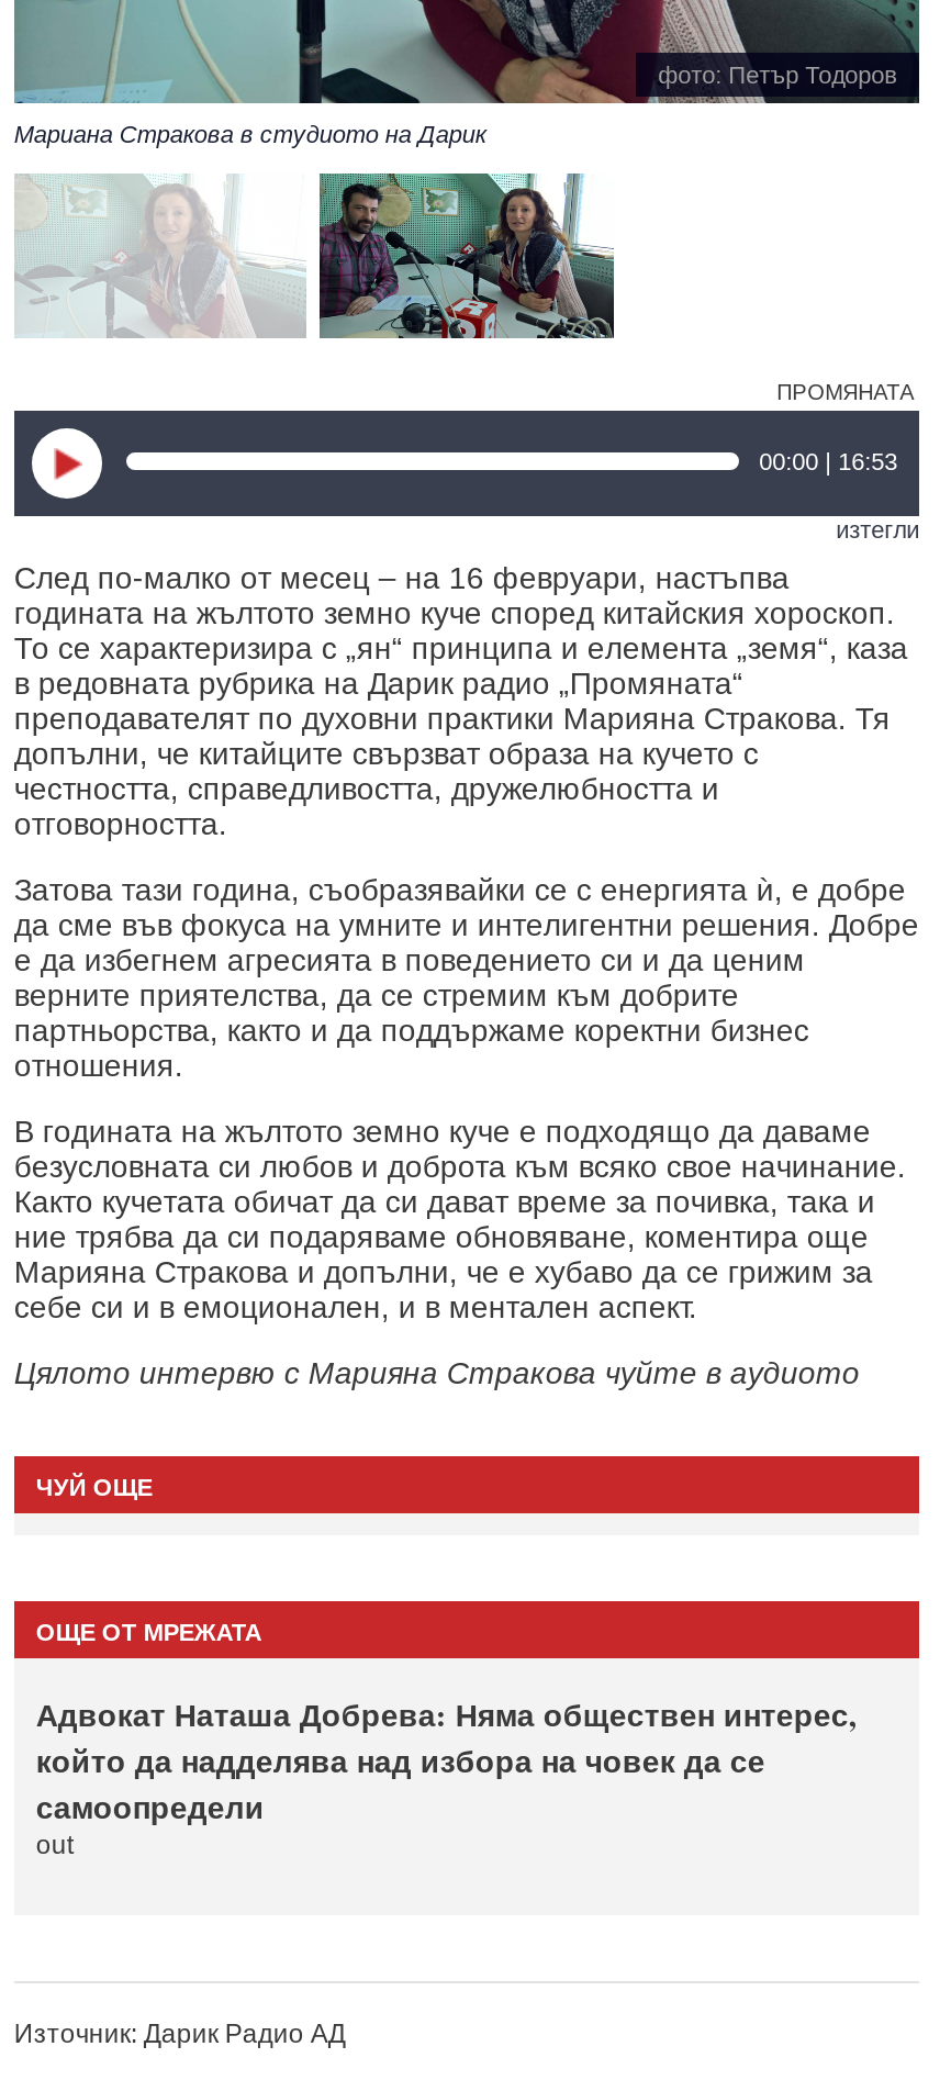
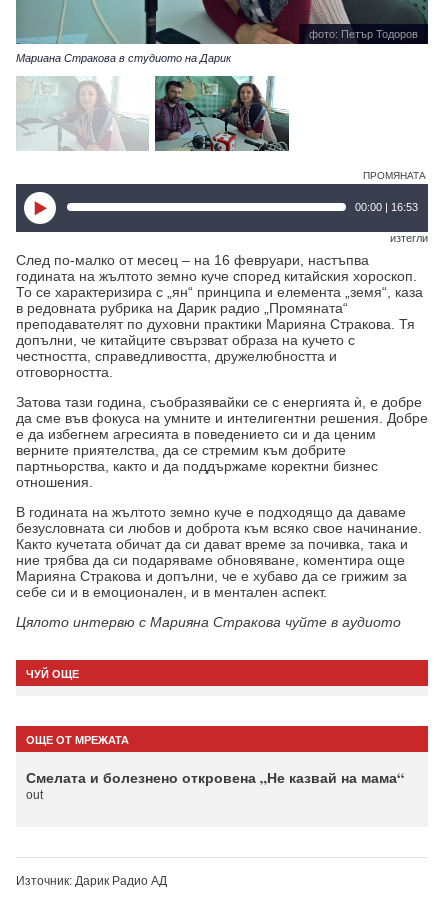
- Адвокат Наташа Добрева: Няма обществен интерес,
- който да надделява над избора на човек да се
- самоопредели
+ Смелата и болезнено откровена „Не казвай на мама“
